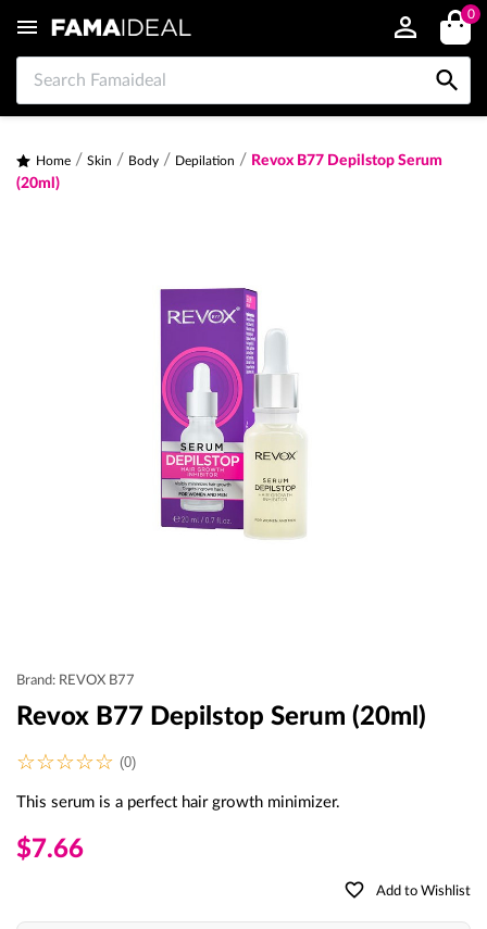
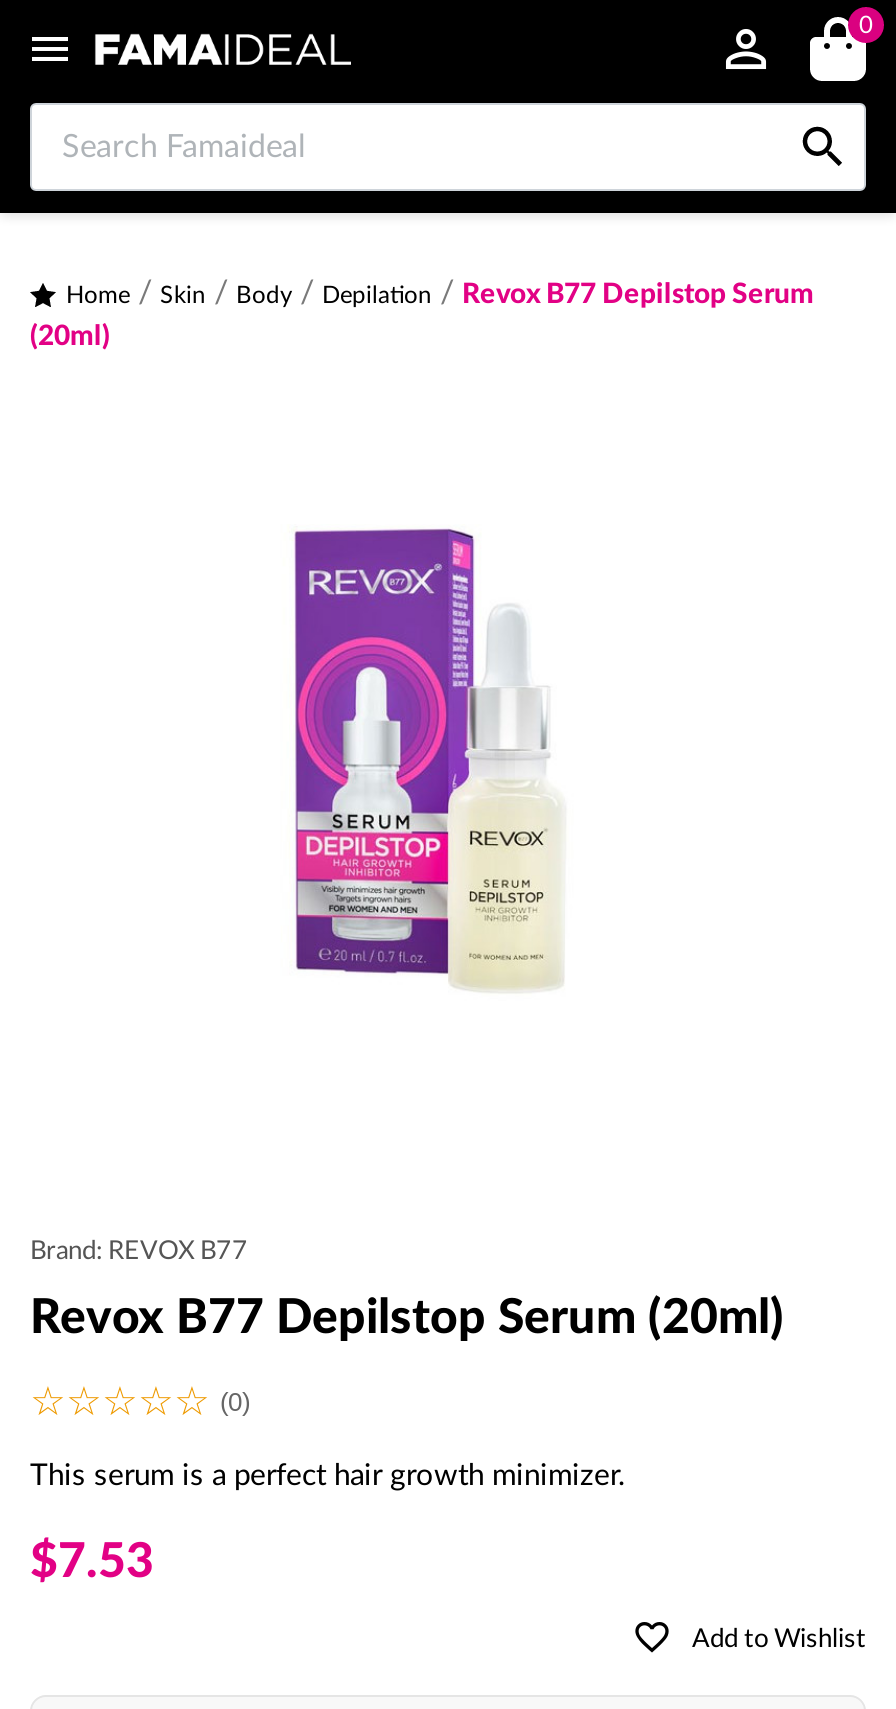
- $7.66
+ $7.53
